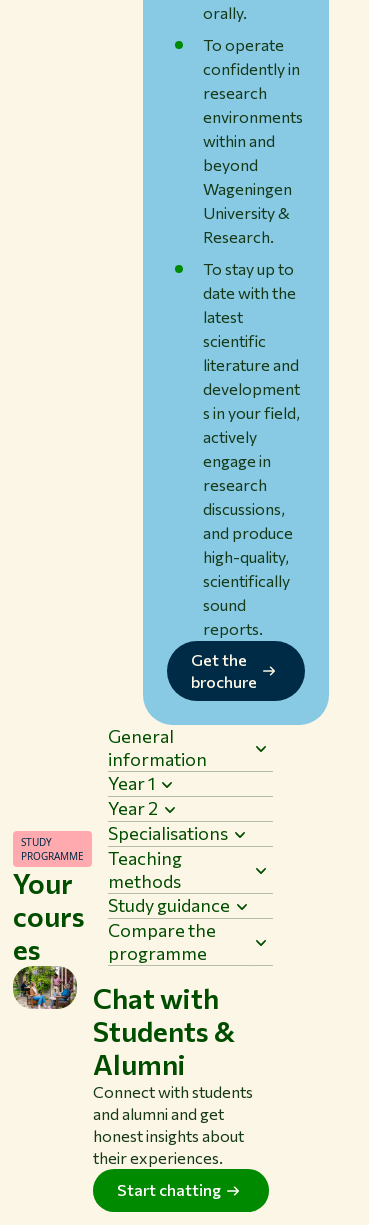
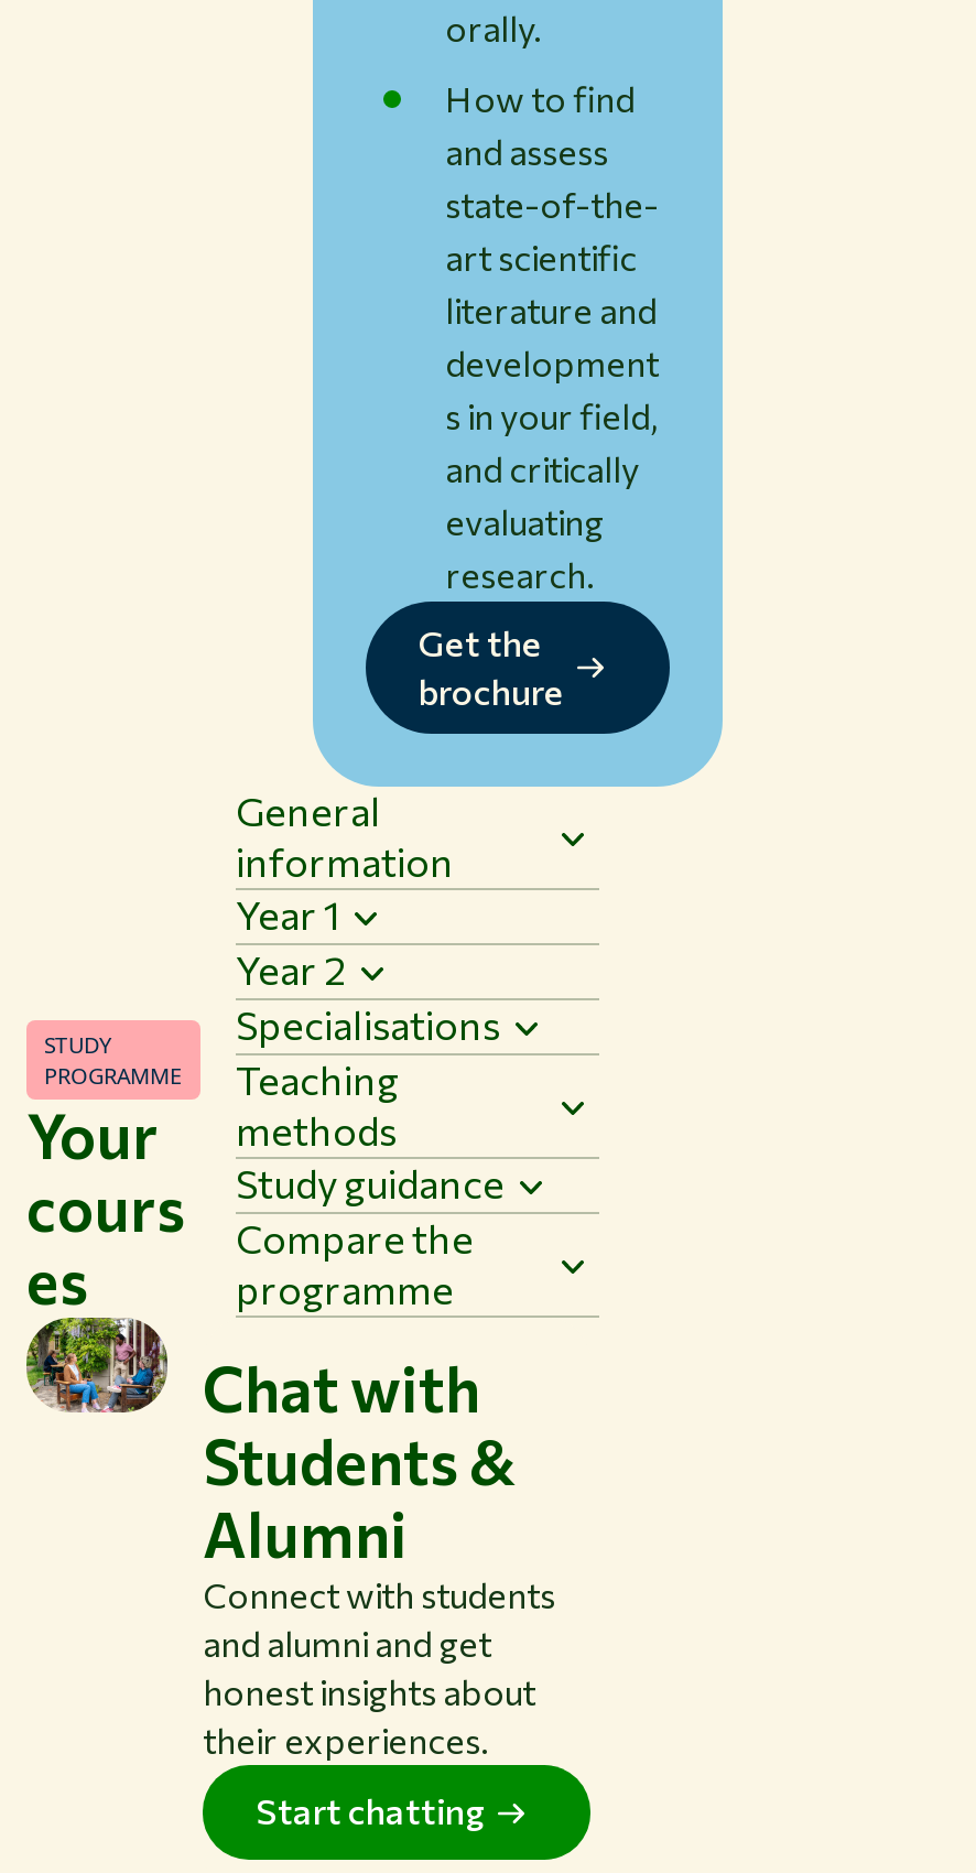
- To operate
- confidently in
- research
- environments
- within and
- beyond
- Wageningen
- University &
- Research.
- To stay up to
- date with the
- latest
- scientific
+ How to find
+ and assess
+ state-of-the-
+ art scientific

- actively
- engage in
- research
- discussions,
- and produce
- high-quality,
- scientifically
- sound
- reports.
+ and critically
+ evaluating
+ research.
